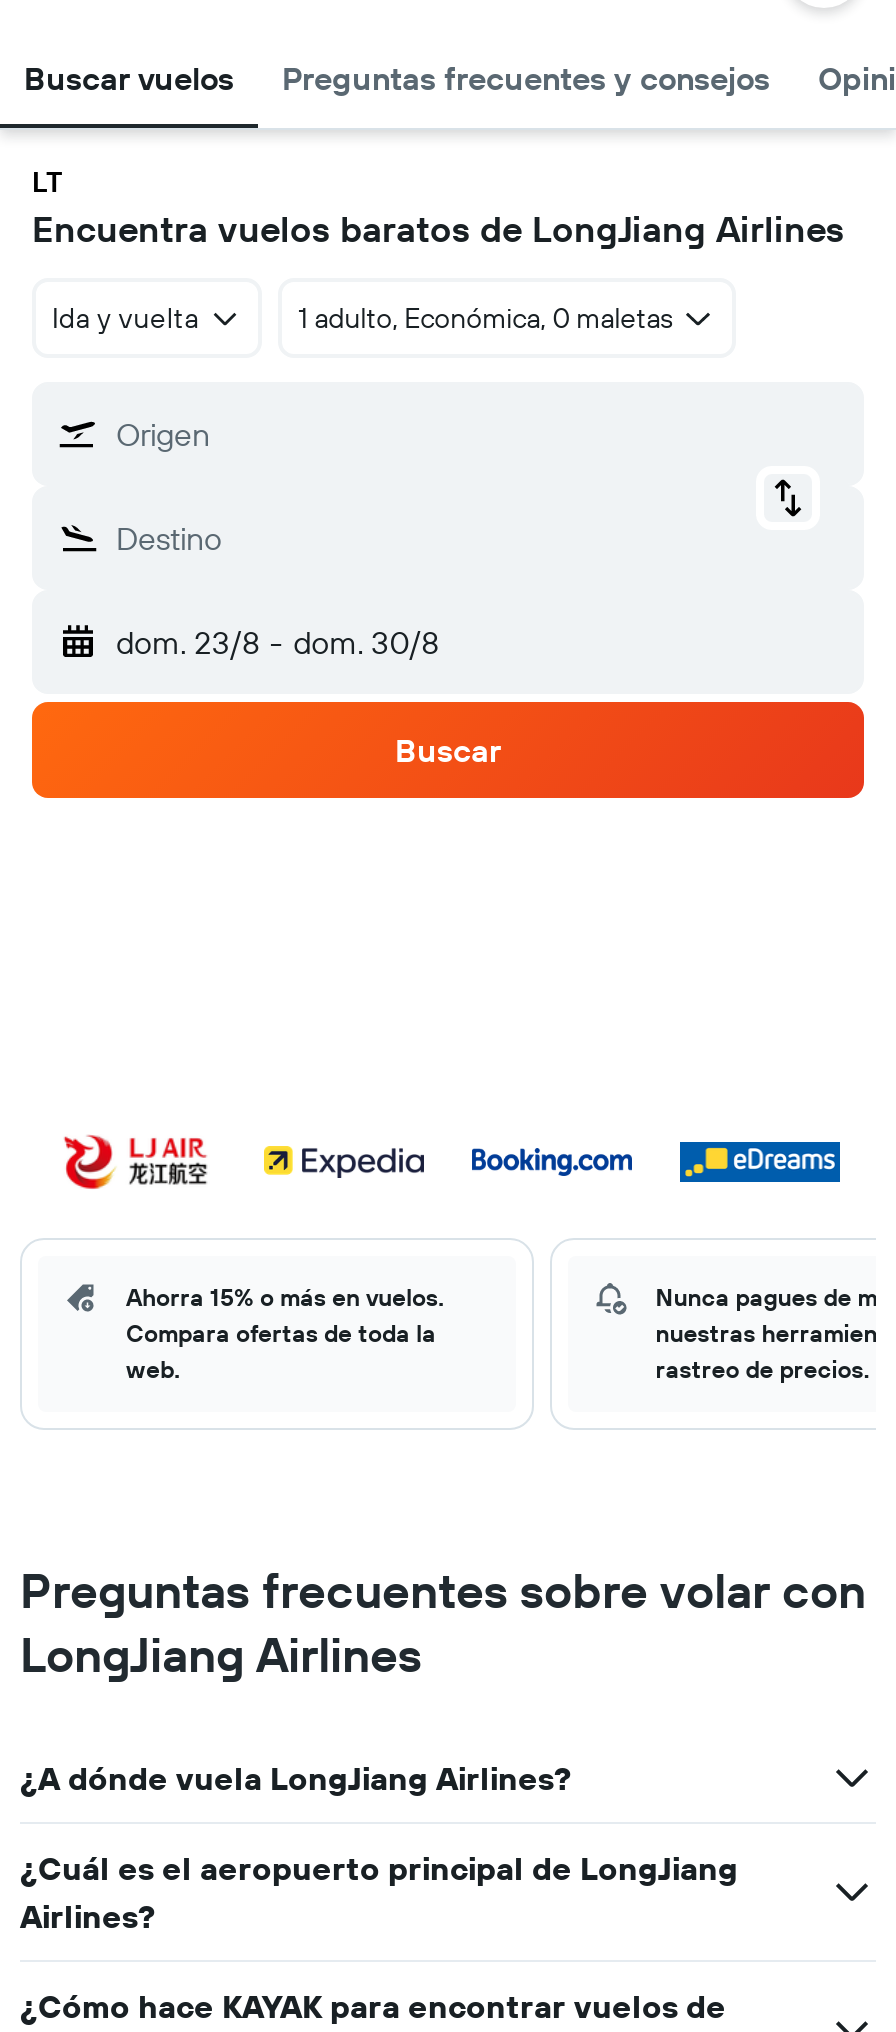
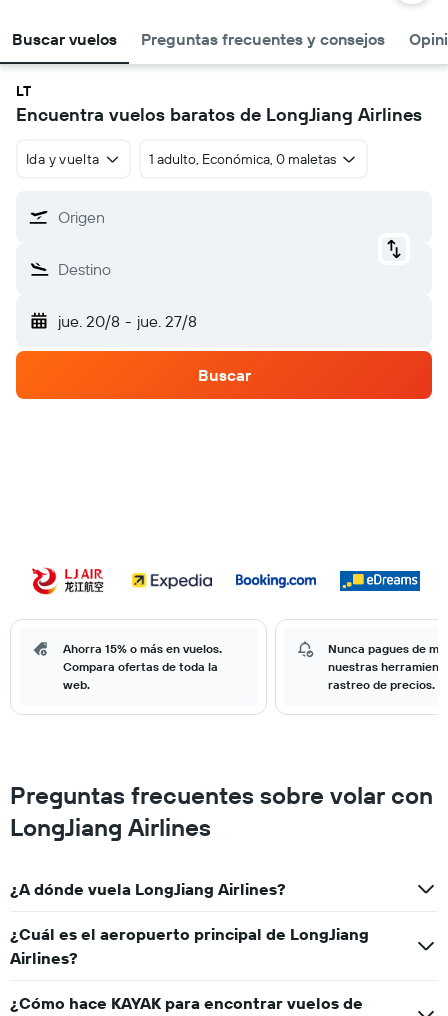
- dom. 23/8 - dom. 30/8
+ jue. 20/8 - jue. 27/8
